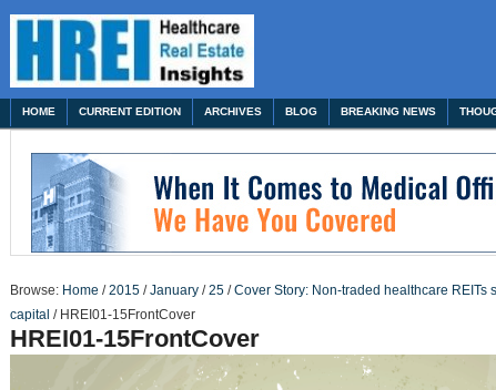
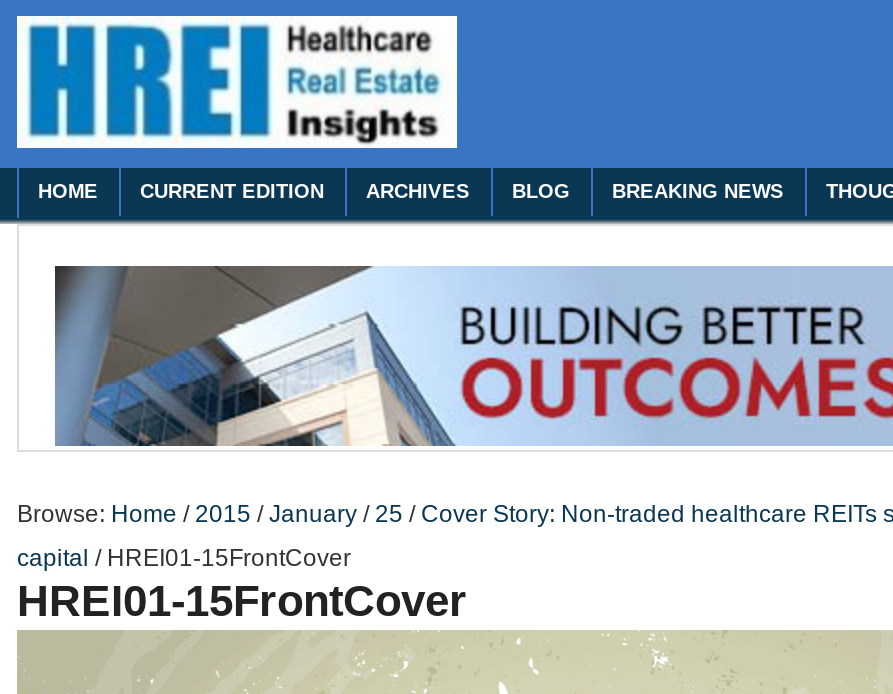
- [image]
+ [image]
